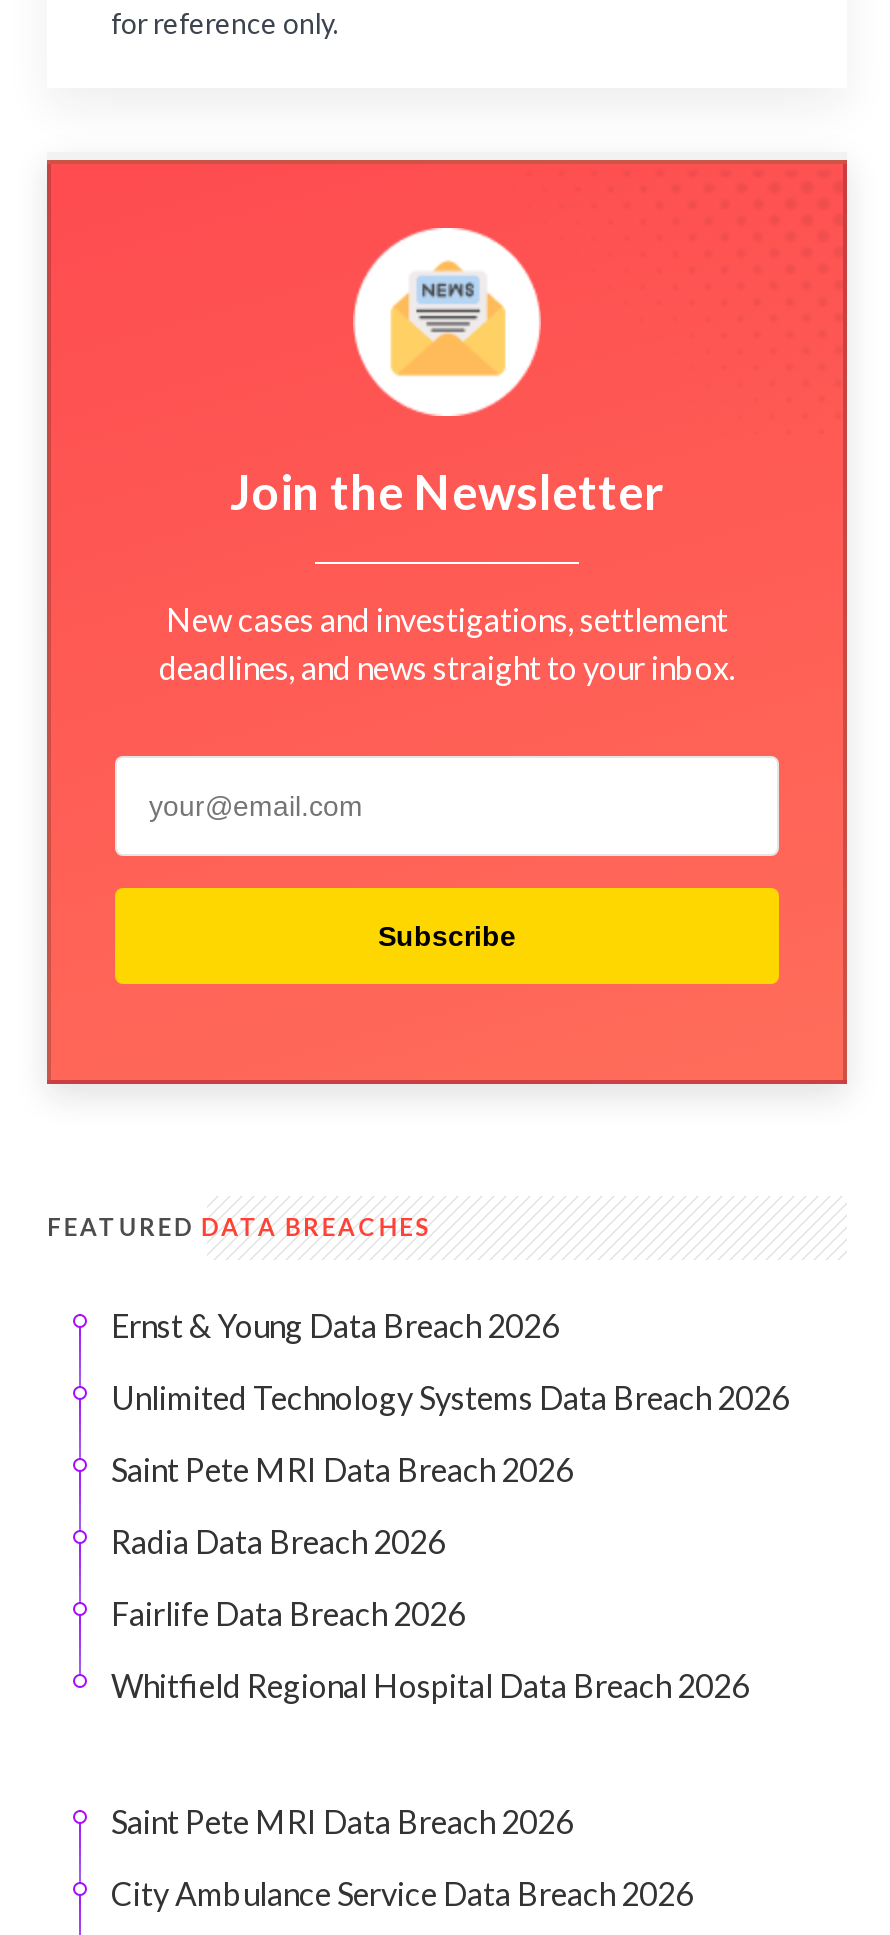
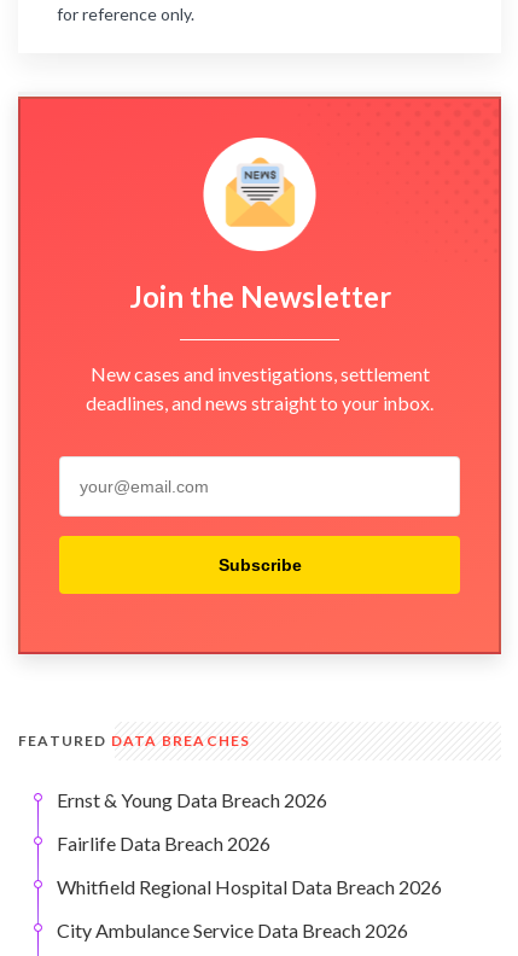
- Unlimited Technology Systems Data Breach 2026
- Saint Pete MRI Data Breach 2026
- Radia Data Breach 2026

- Saint Pete MRI Data Breach 2026
